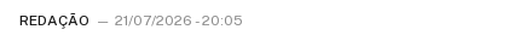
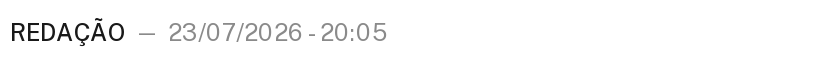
- REDAÇÃO 21/07/2026 - 20:05
+ REDAÇÃO 23/07/2026 - 20:05
